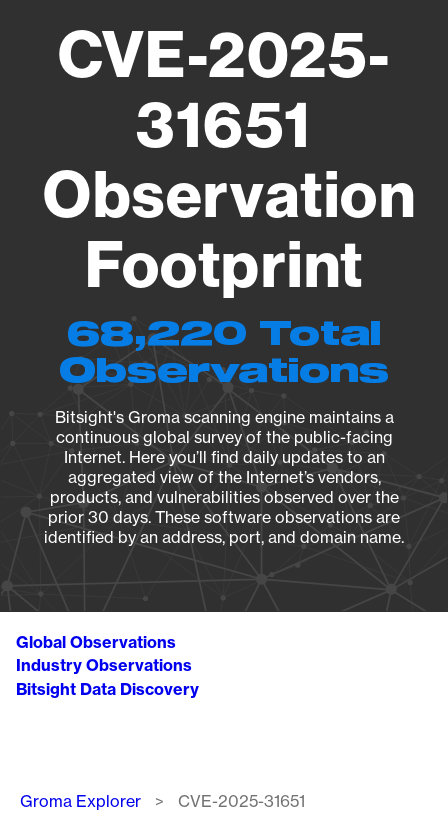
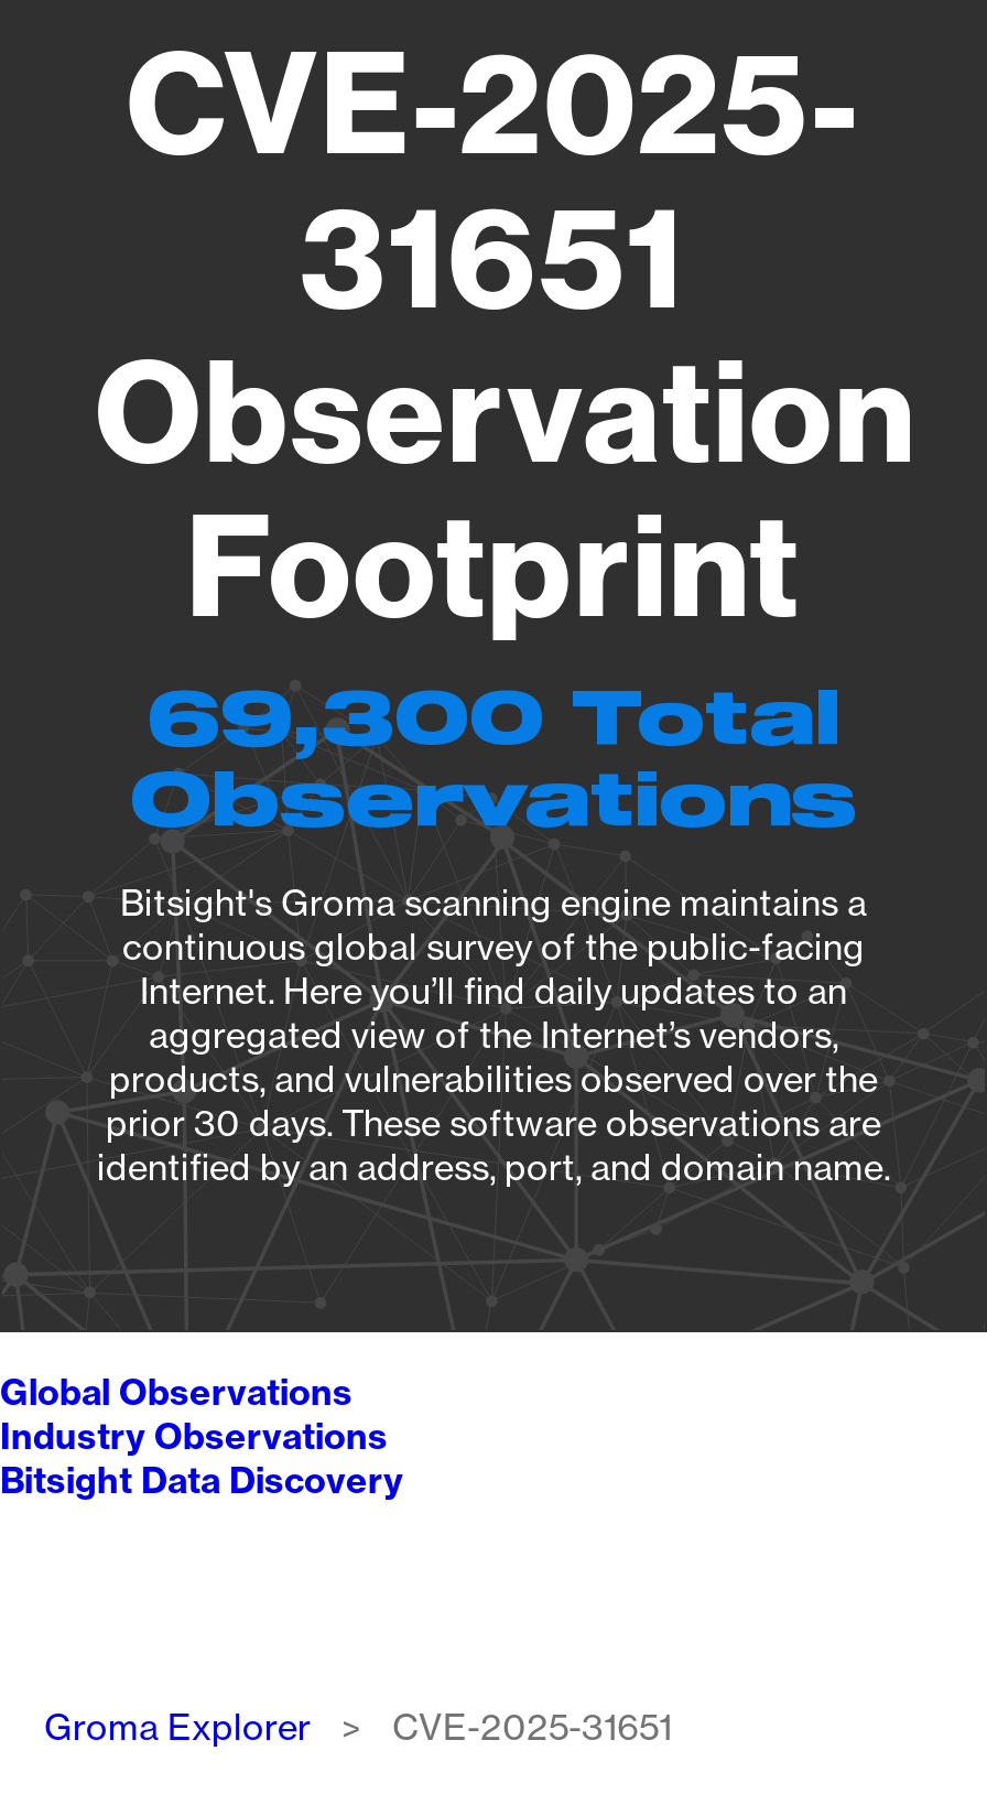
- 68,220 Total
+ 69,300 Total
